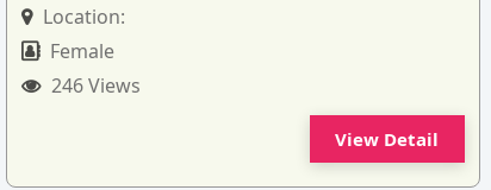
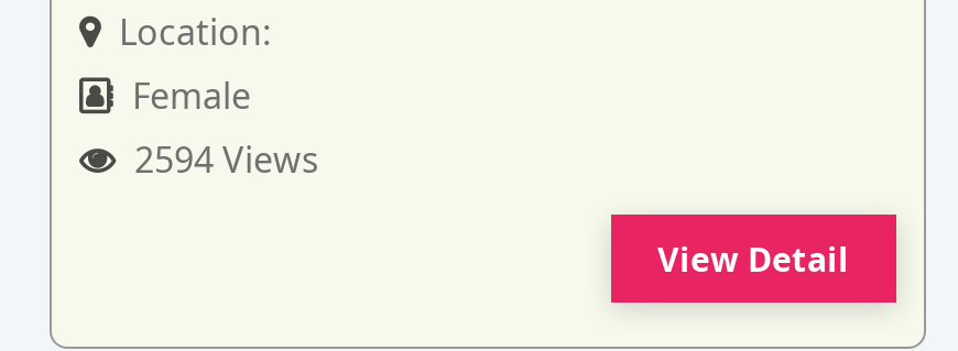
- 246 Views
+ 2594 Views
